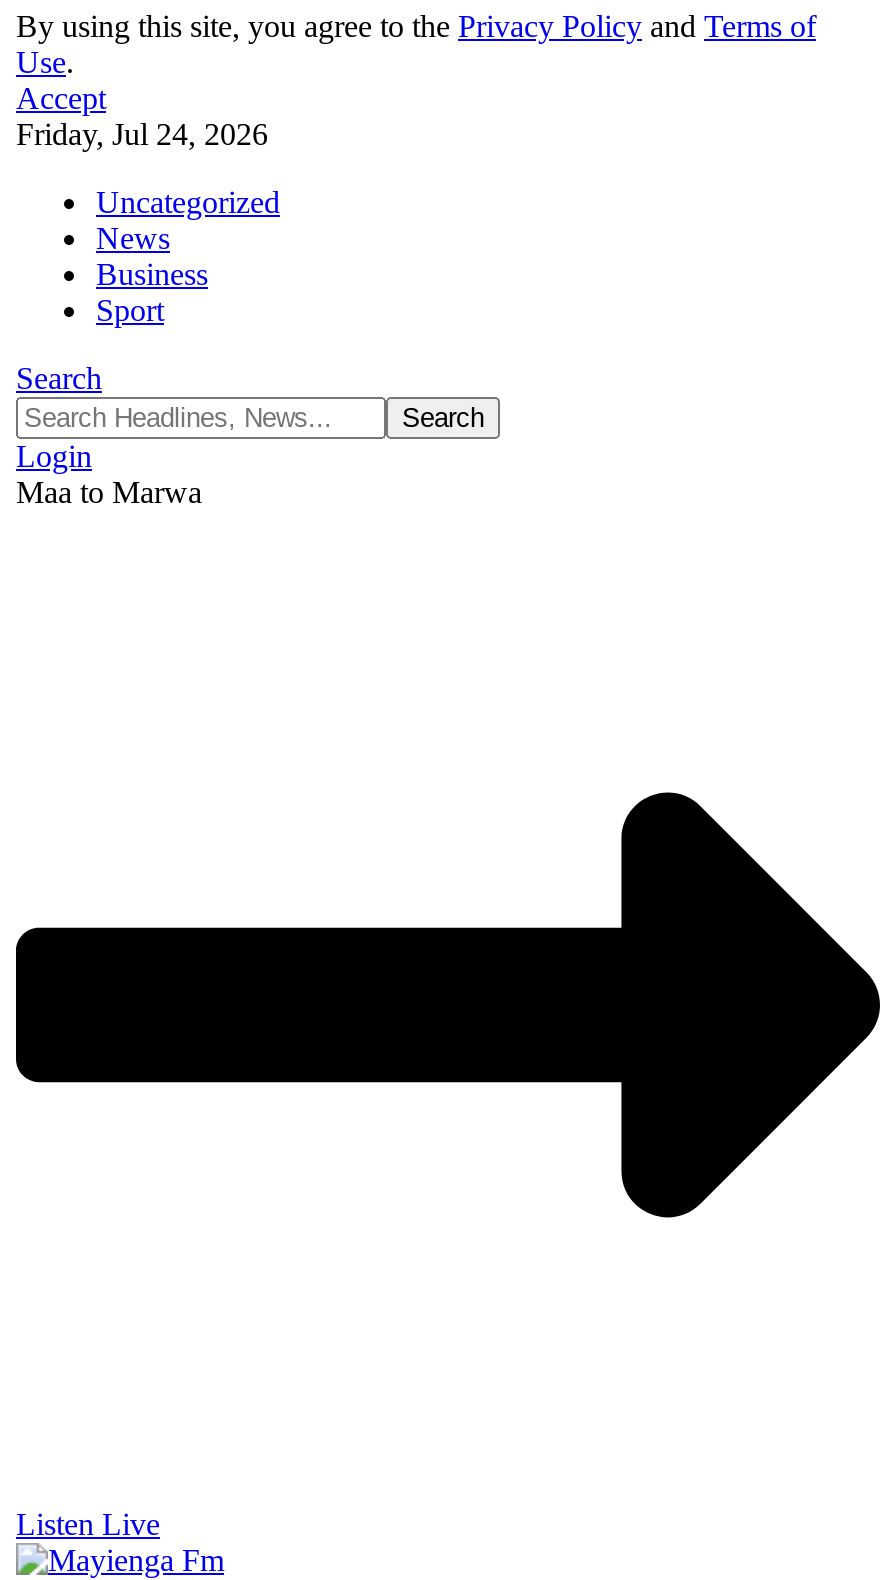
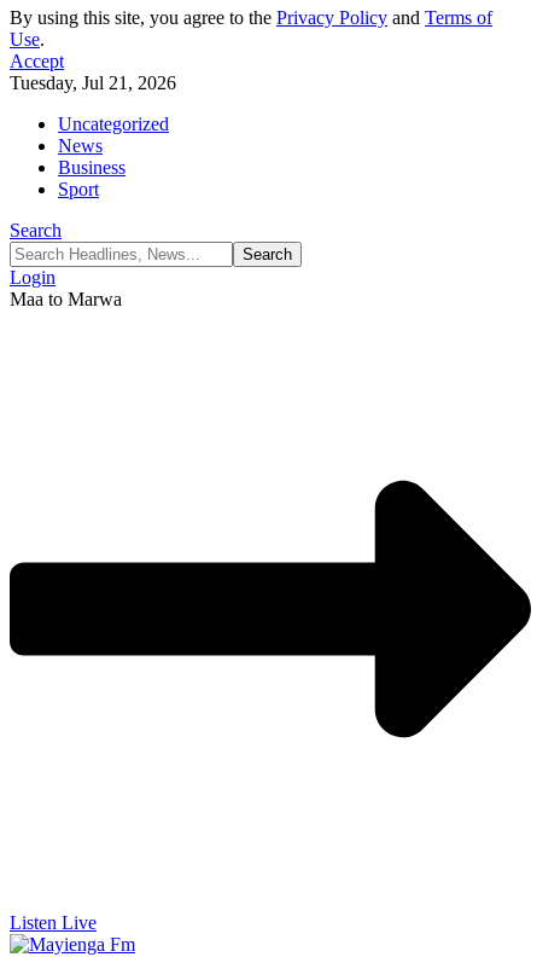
- Friday, Jul 24, 2026
+ Tuesday, Jul 21, 2026
